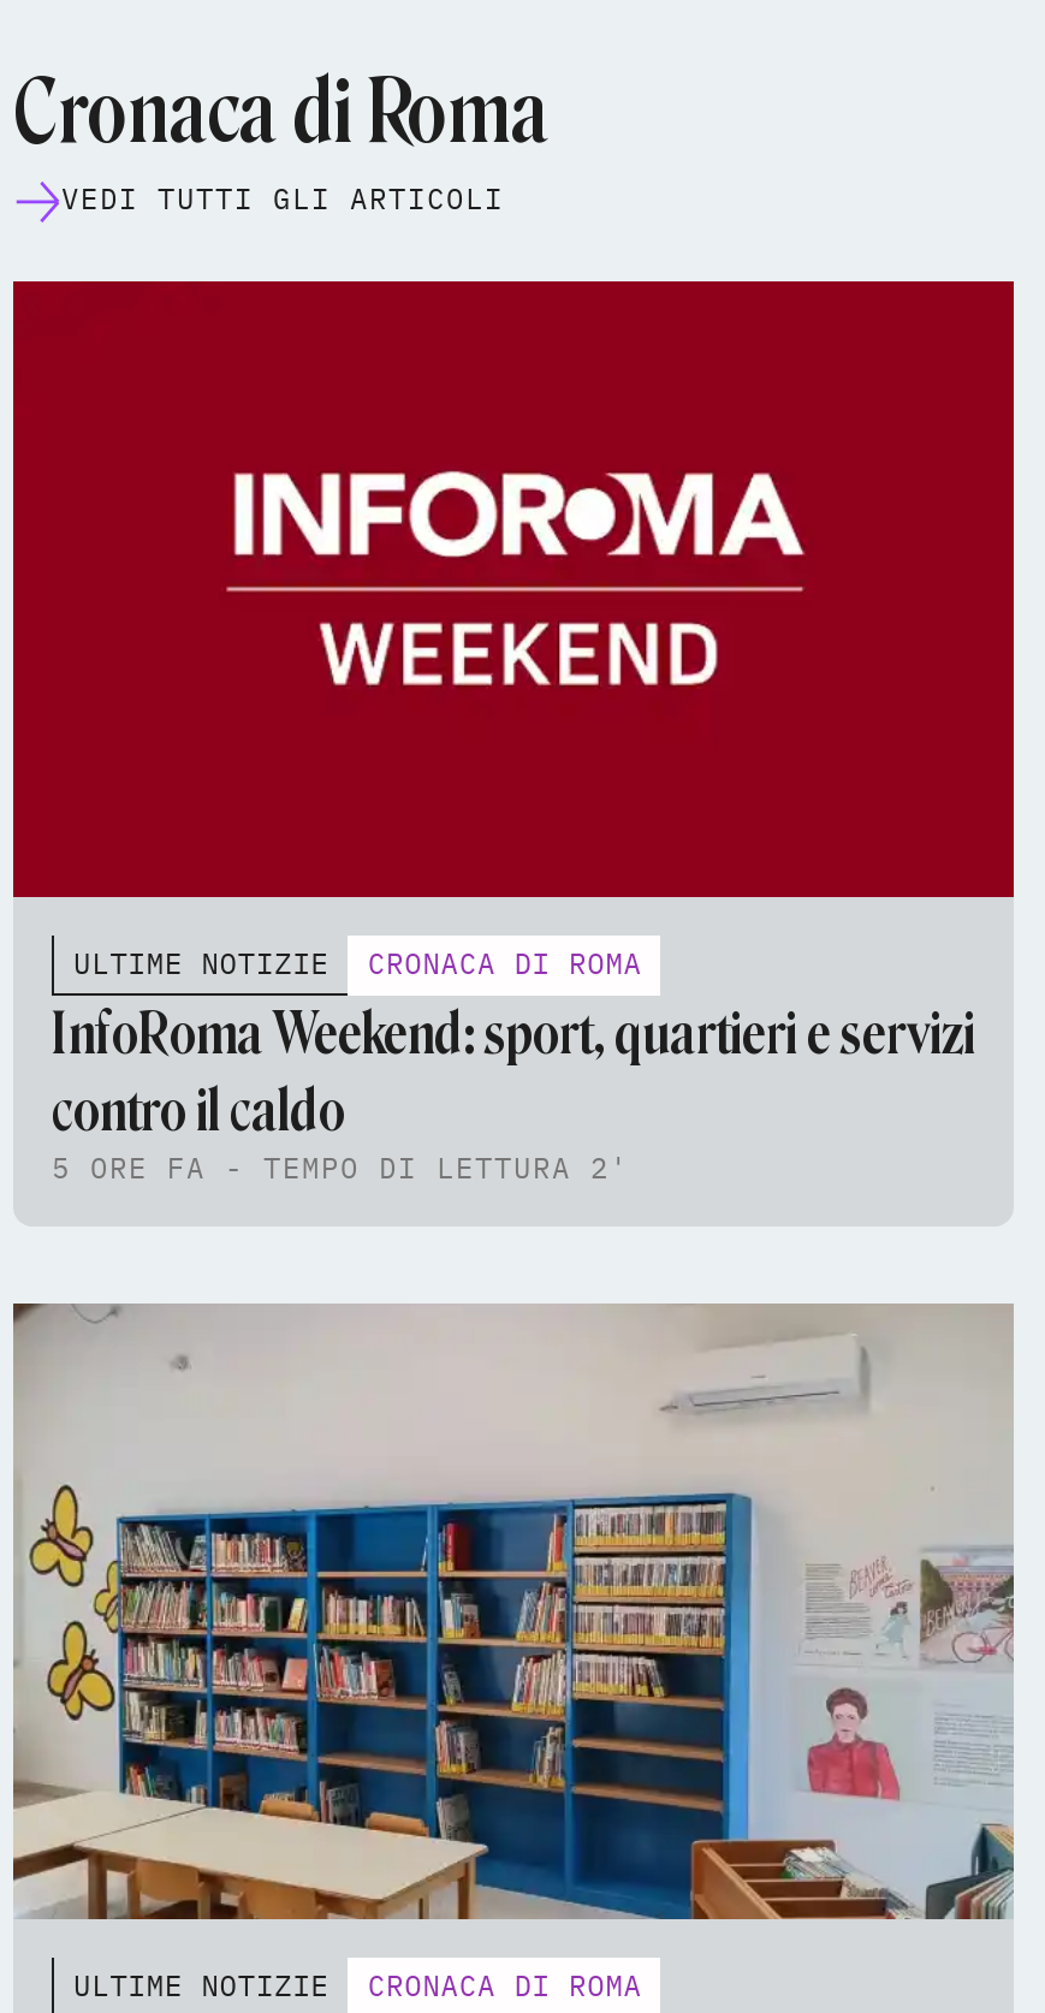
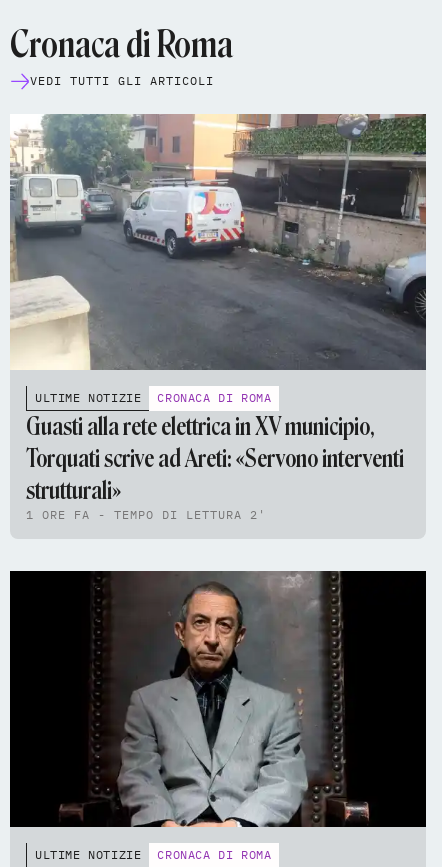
- [image]
+ [image]

- InfoRoma Weekend: sport, quartieri e servizi
- contro il caldo
- 5 ORE FA - TEMPO DI LETTURA 2'
+ Guasti alla rete elettrica in XV municipio,
+ Torquati scrive ad Areti: «Servono interventi
+ strutturali»
+ 1 ORE FA - TEMPO DI LETTURA 2'

- [image]
+ [image]
